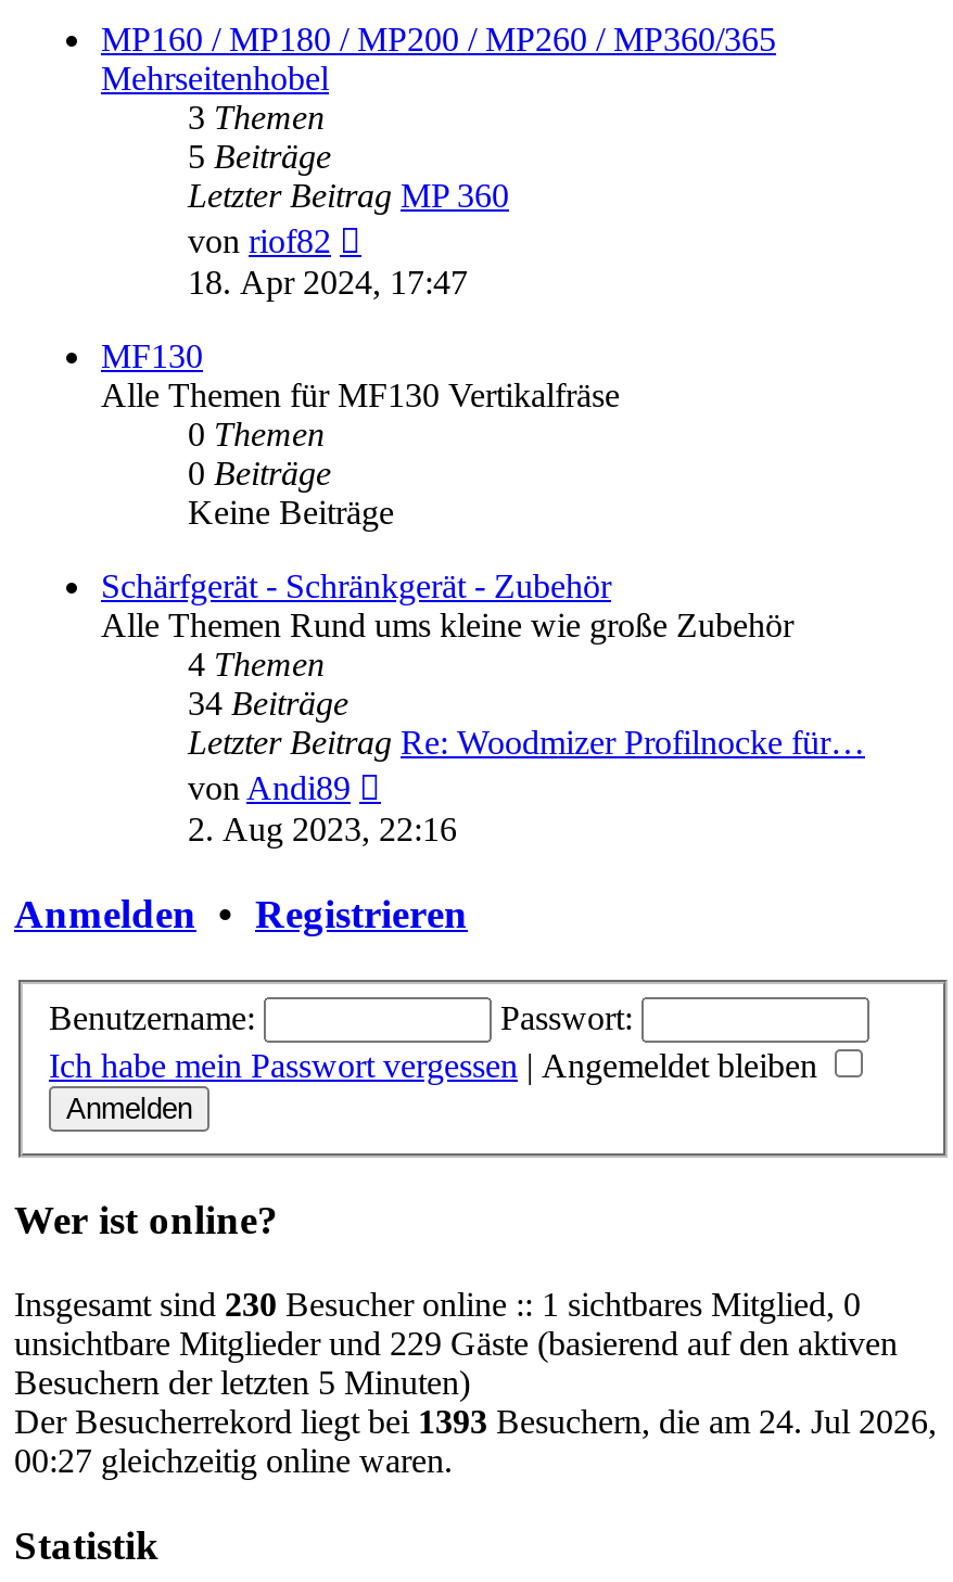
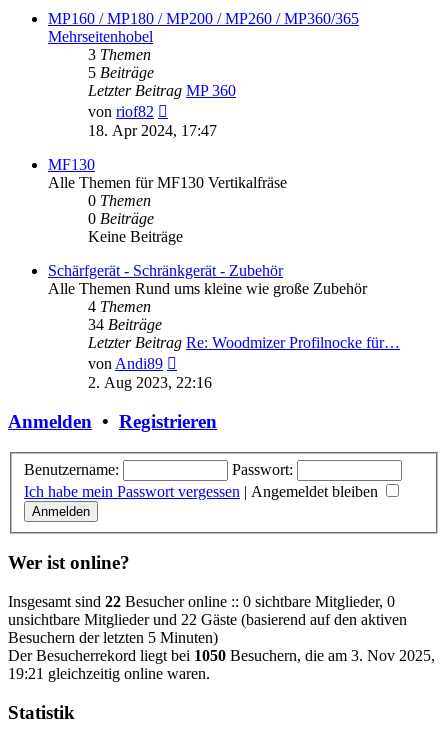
- Insgesamt sind 230 Besucher online :: 1 sichtbares Mitglied, 0
+ Insgesamt sind 22 Besucher online :: 0 sichtbare Mitglieder, 0

- unsichtbare Mitglieder und 229 Gäste (basierend auf den aktiven
+ unsichtbare Mitglieder und 22 Gäste (basierend auf den aktiven

- Der Besucherrekord liegt bei 1393 Besuchern, die am 24. Jul 2026,
+ Der Besucherrekord liegt bei 1050 Besuchern, die am 3. Nov 2025,

- 00:27 gleichzeitig online waren.
+ 19:21 gleichzeitig online waren.
